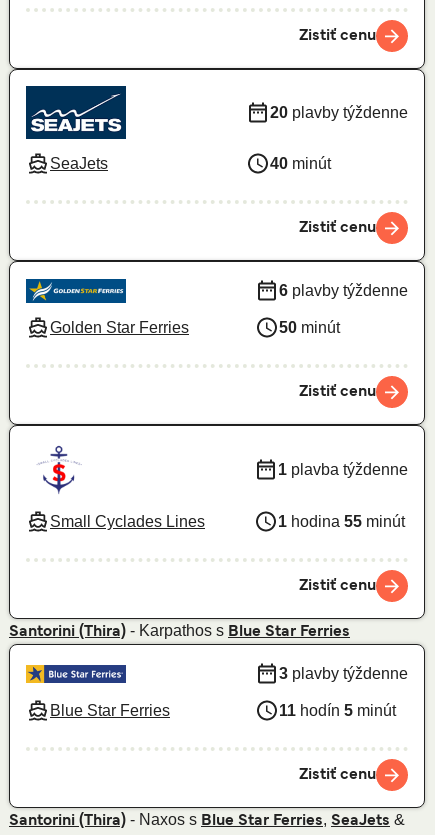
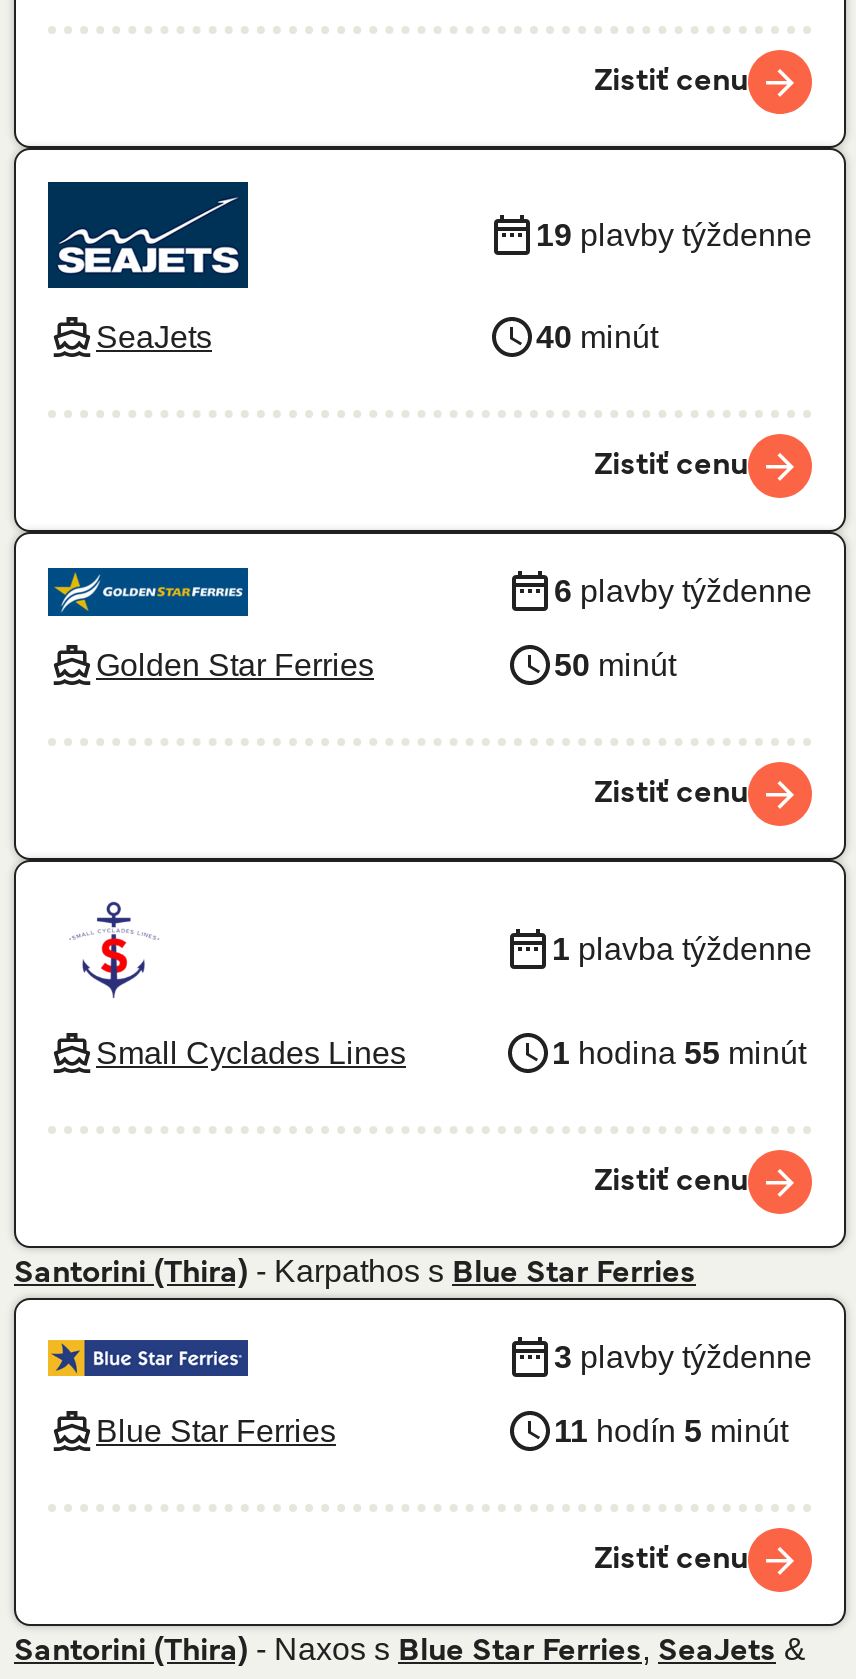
- 20 plavby týždenne
+ 19 plavby týždenne
